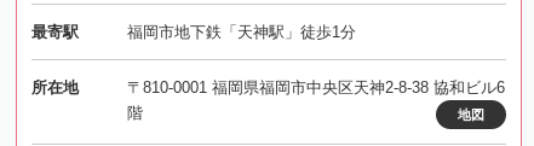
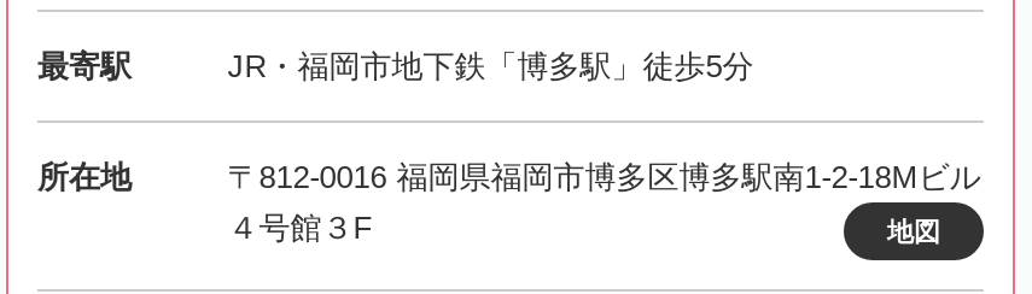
- 福岡市地下鉄「天神駅」徒歩1分
+ JR・福岡市地下鉄「博多駅」徒歩5分

- 〒810-0001 福岡県福岡市中央区天神2-8-38 協和ビル6
- 階
+ 〒812-0016 福岡県福岡市博多区博多駅南1-2-18Mビル
+ ４号館３F
